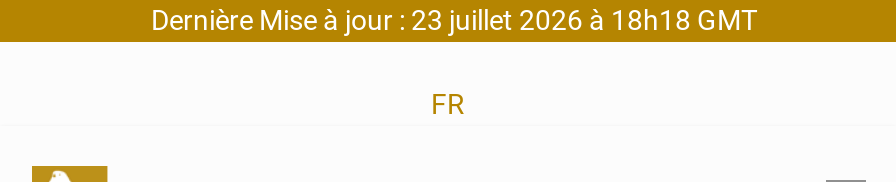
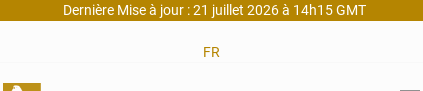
- Dernière Mise à jour : 23 juillet 2026 à 18h18 GMT
+ Dernière Mise à jour : 21 juillet 2026 à 14h15 GMT
